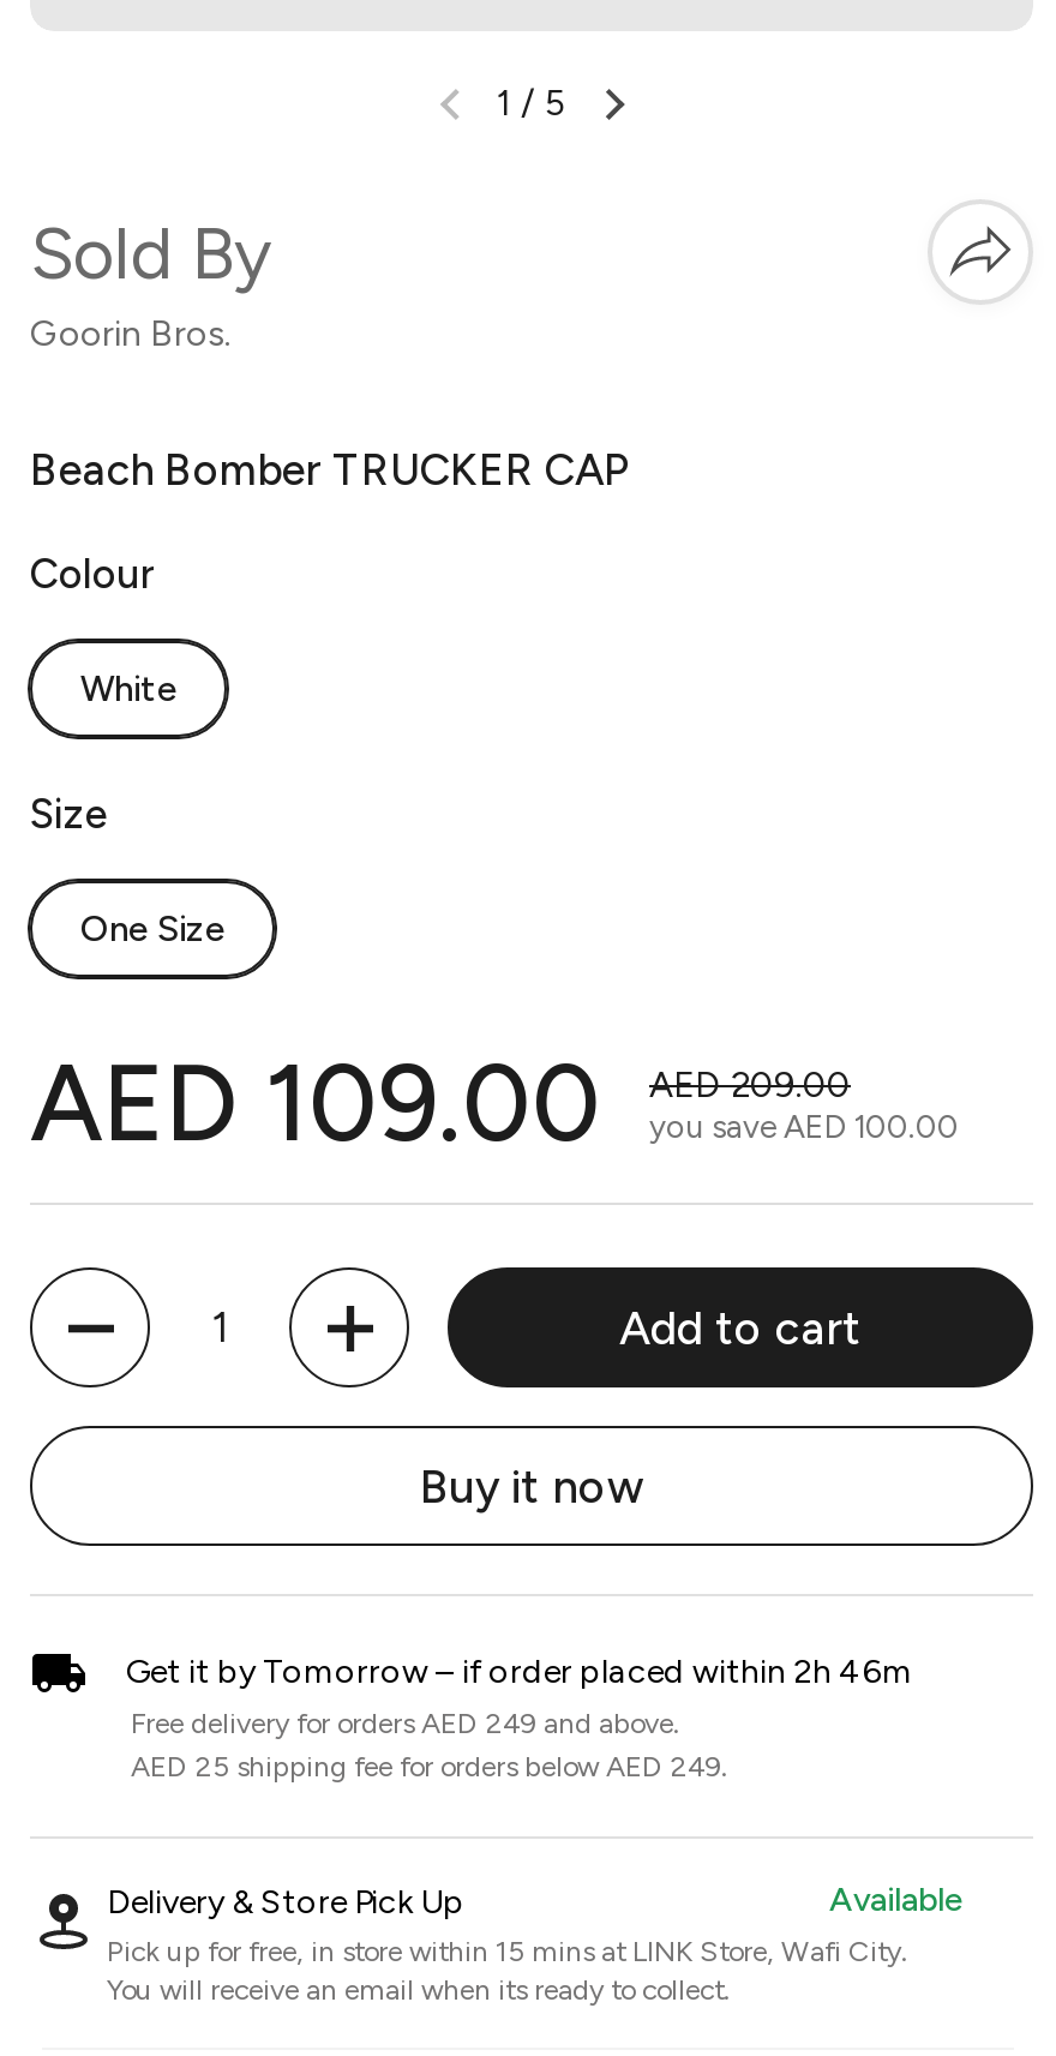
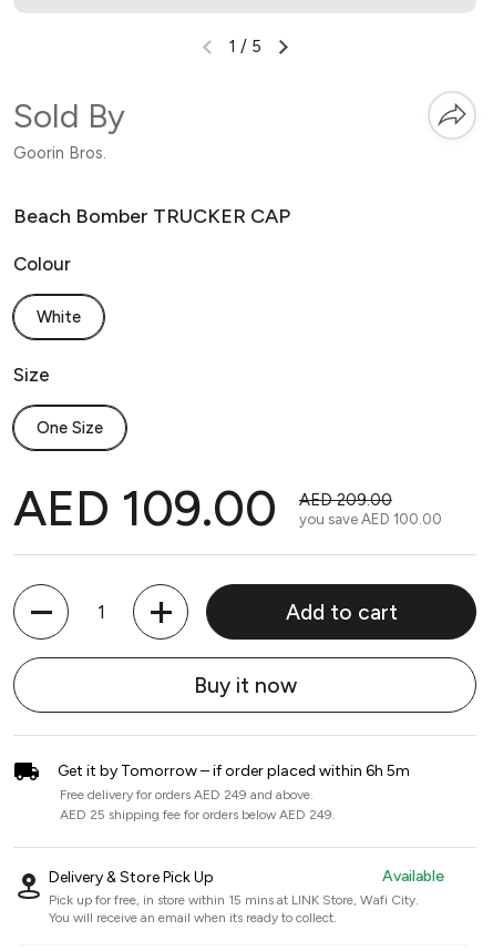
- Get it by Tomorrow – if order placed within 2h 46m
+ Get it by Tomorrow – if order placed within 6h 5m
